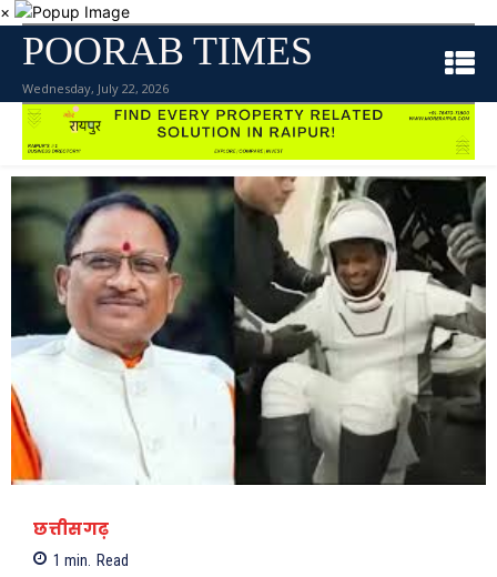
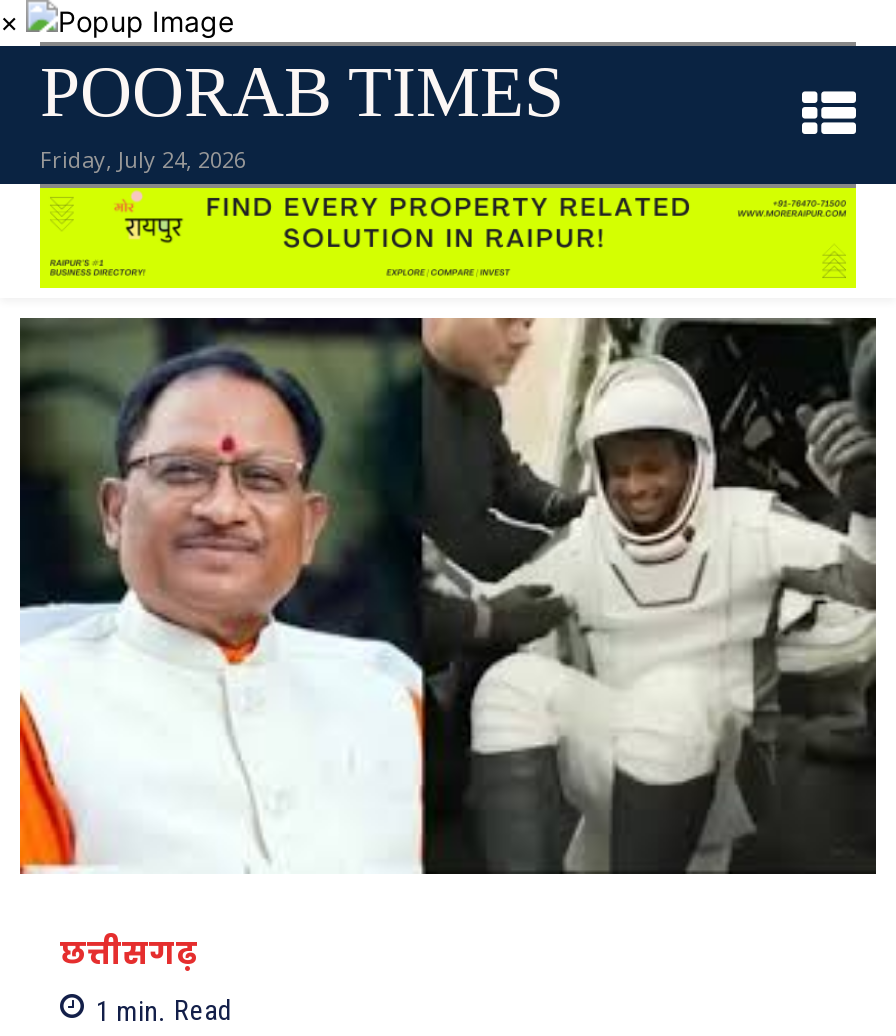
- Wednesday, July 22, 2026
+ Friday, July 24, 2026
